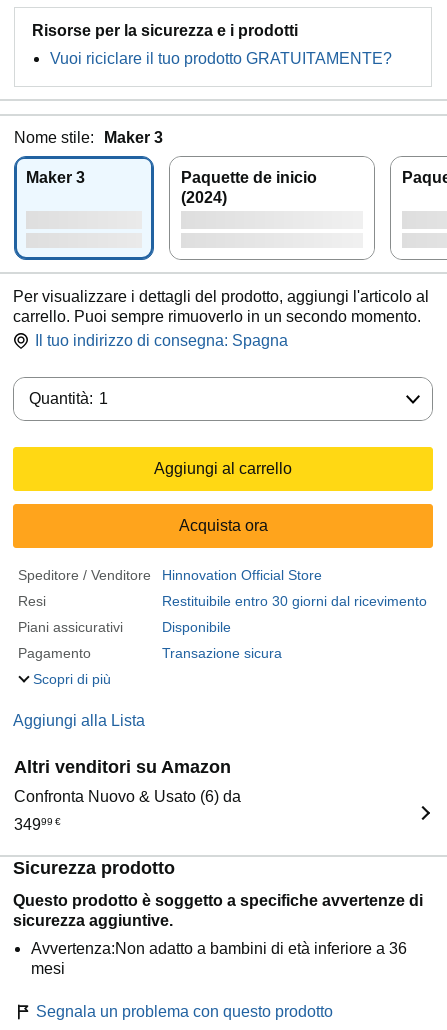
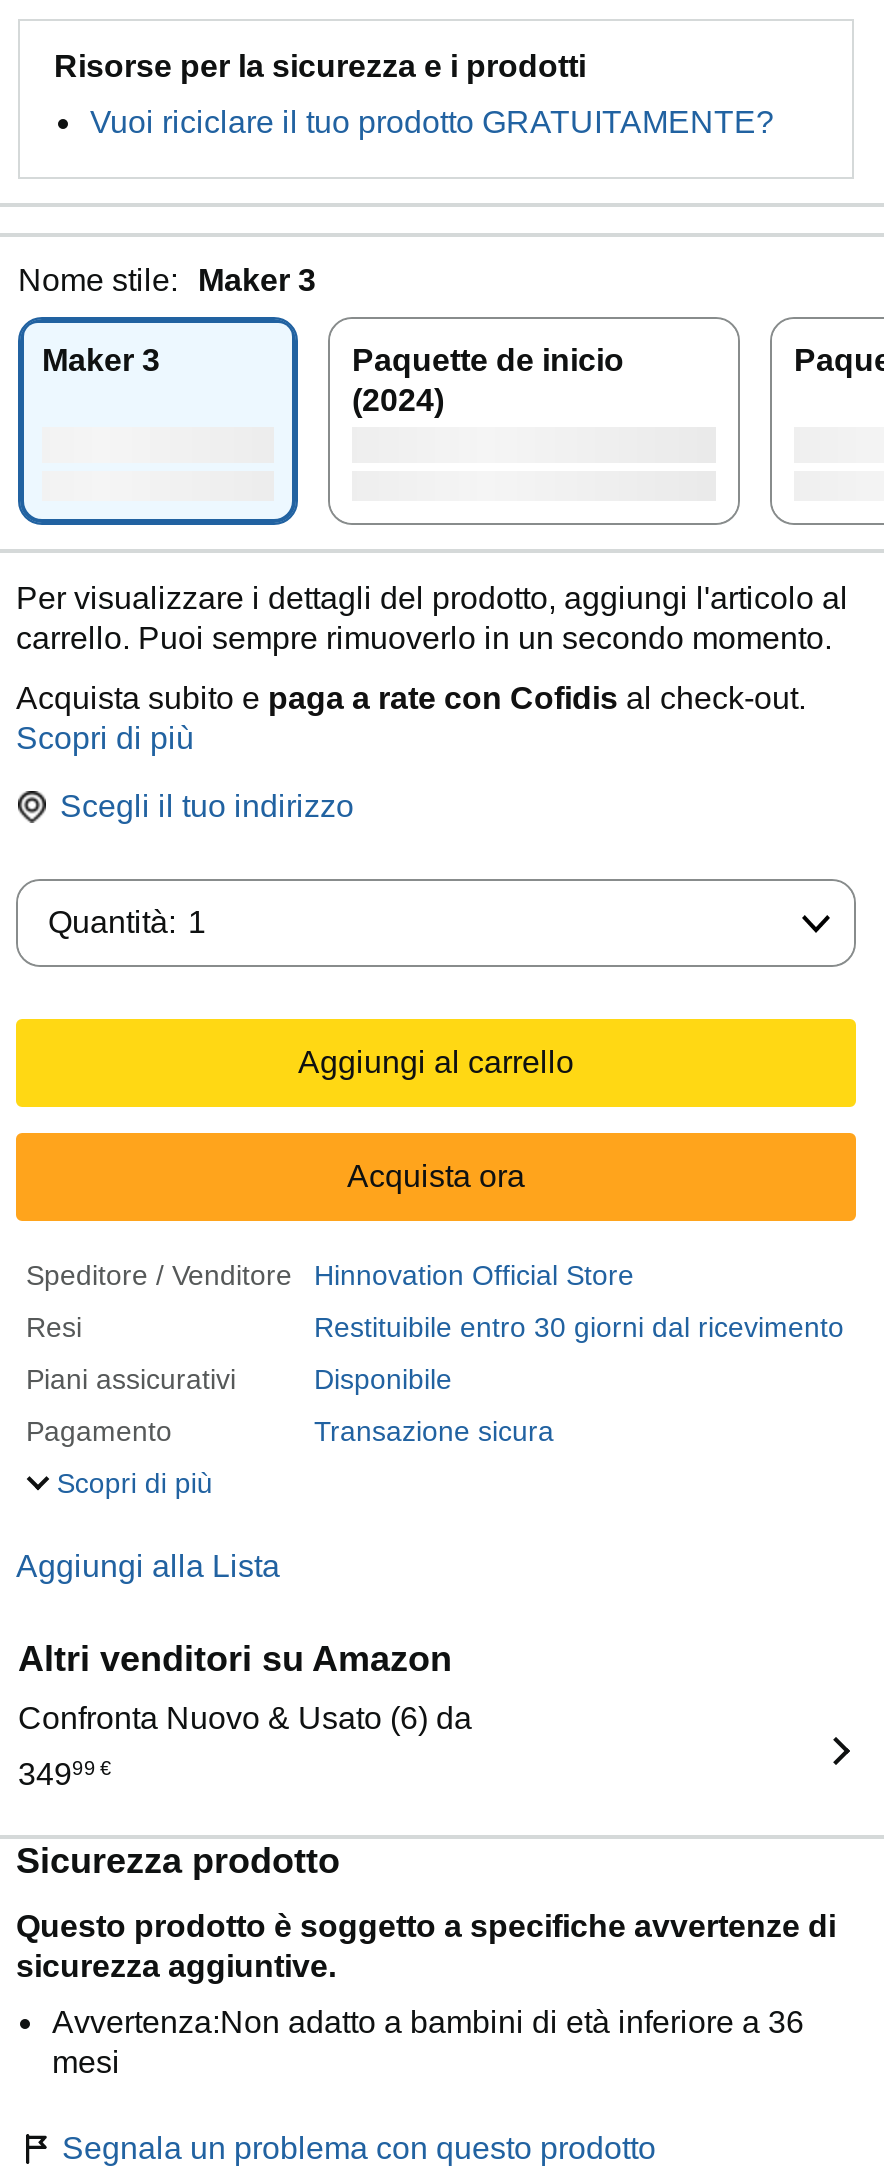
- Il tuo indirizzo di consegna: Spagna
+ Acquista subito e paga a rate con Cofidis al check-out.
+ Scopri di più
+ Scegli il tuo indirizzo
